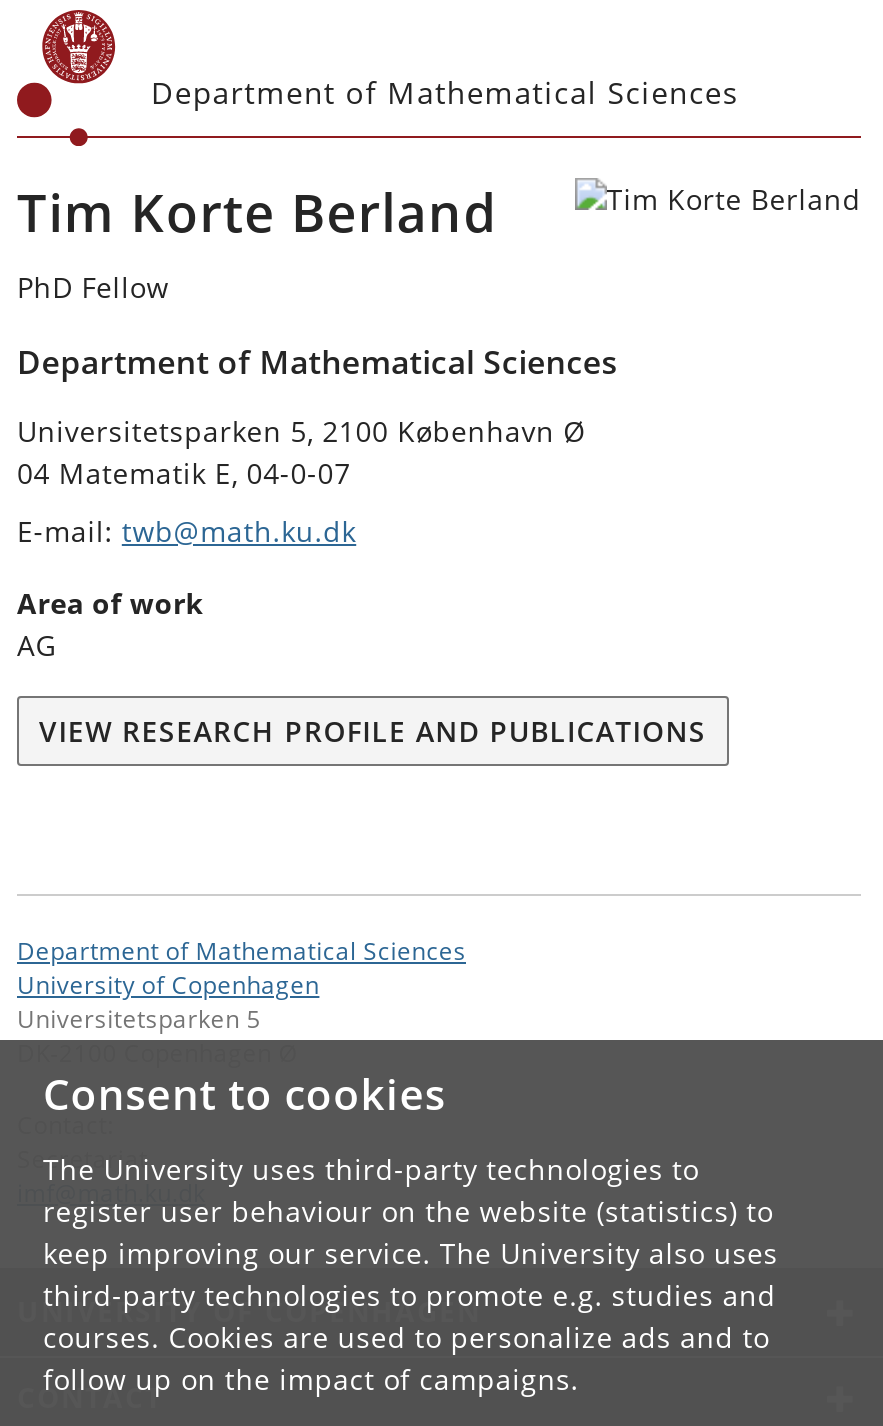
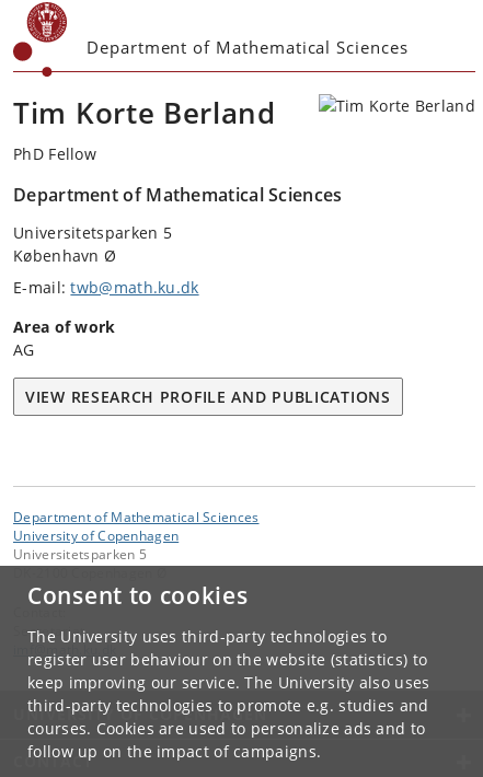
- Universitetsparken 5, 2100 København Ø
- 04 Matematik E, 04-0-07
+ Universitetsparken 5
+ København Ø
